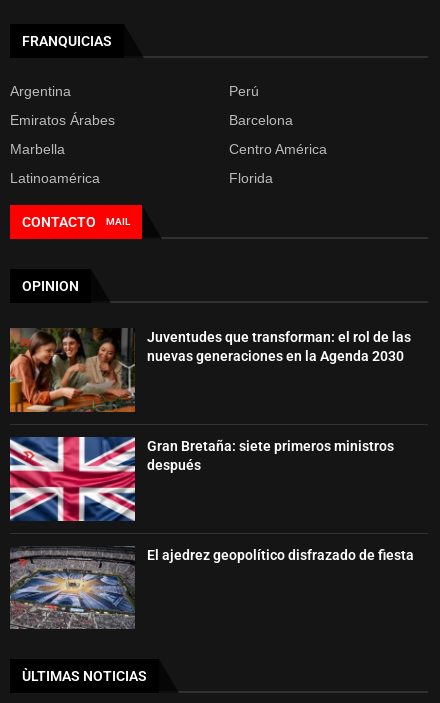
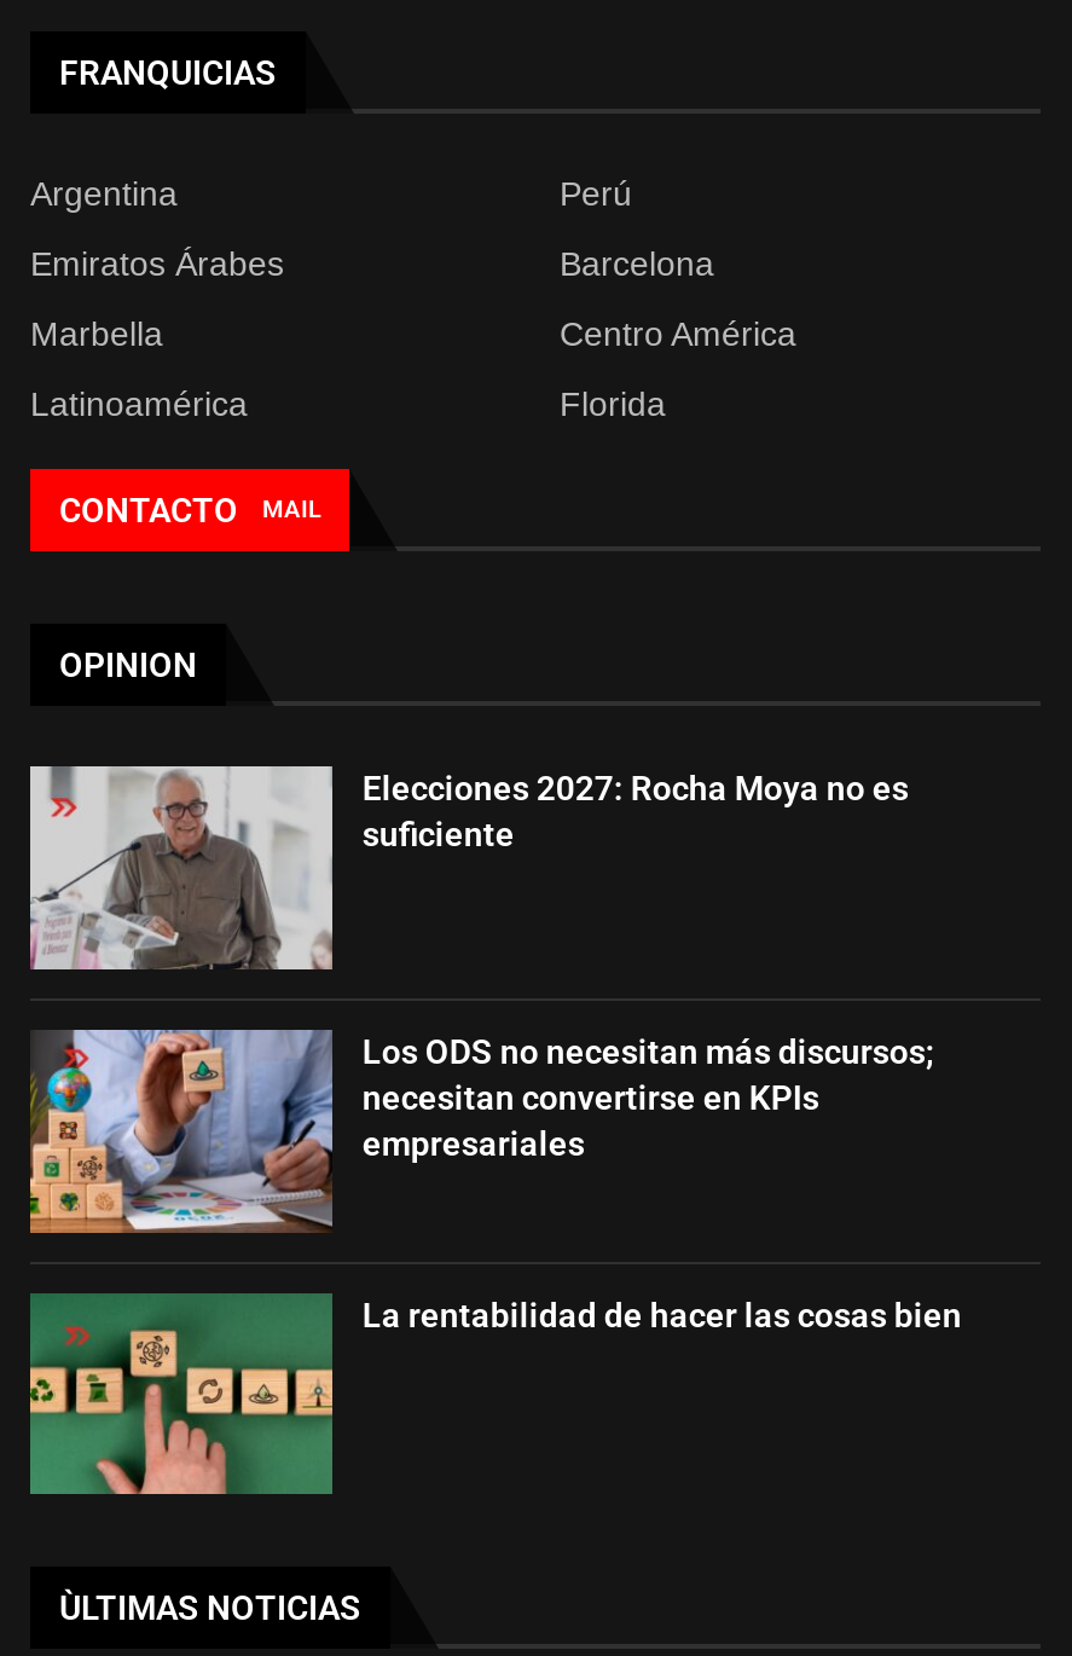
- [image]
- Juventudes que transforman: el rol de las
- nuevas generaciones en la Agenda 2030
+ [image]
+ Elecciones 2027: Rocha Moya no es
+ suficiente

- [image]
- Gran Bretaña: siete primeros ministros
- después
+ [image]
+ Los ODS no necesitan más discursos;
+ necesitan convertirse en KPIs
+ empresariales

- [image]
- El ajedrez geopolítico disfrazado de fiesta
+ [image]
+ La rentabilidad de hacer las cosas bien
